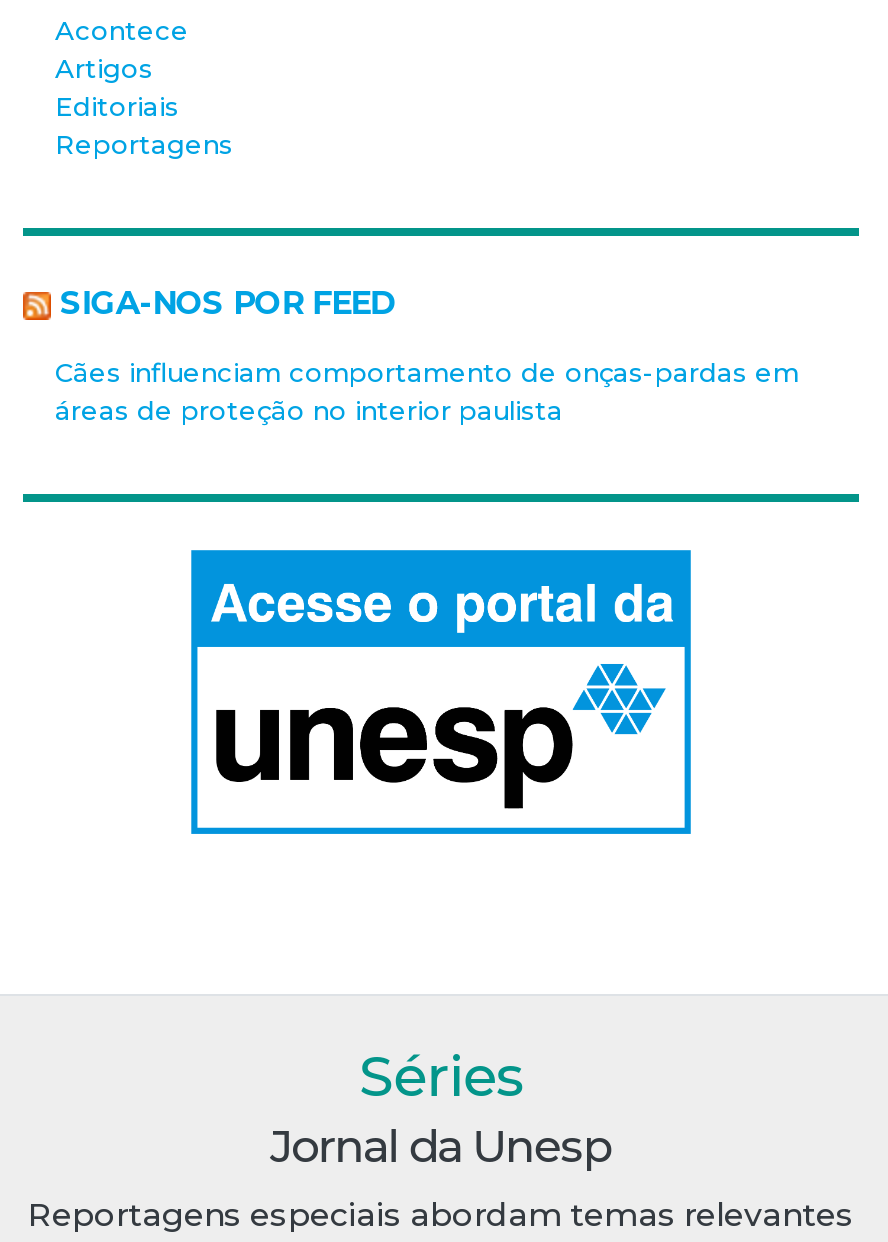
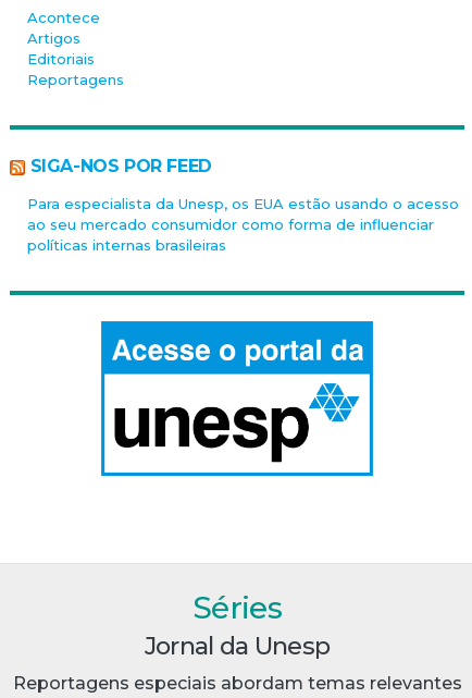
- Cães influenciam comportamento de onças-pardas em
- áreas de proteção no interior paulista
+ Para especialista da Unesp, os EUA estão usando o acesso
+ ao seu mercado consumidor como forma de influenciar
+ políticas internas brasileiras
